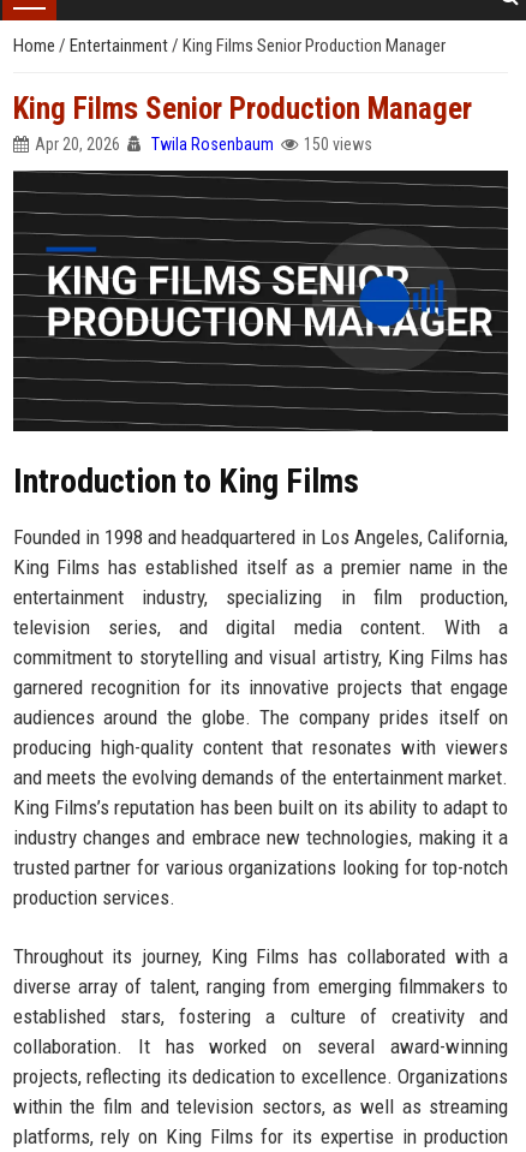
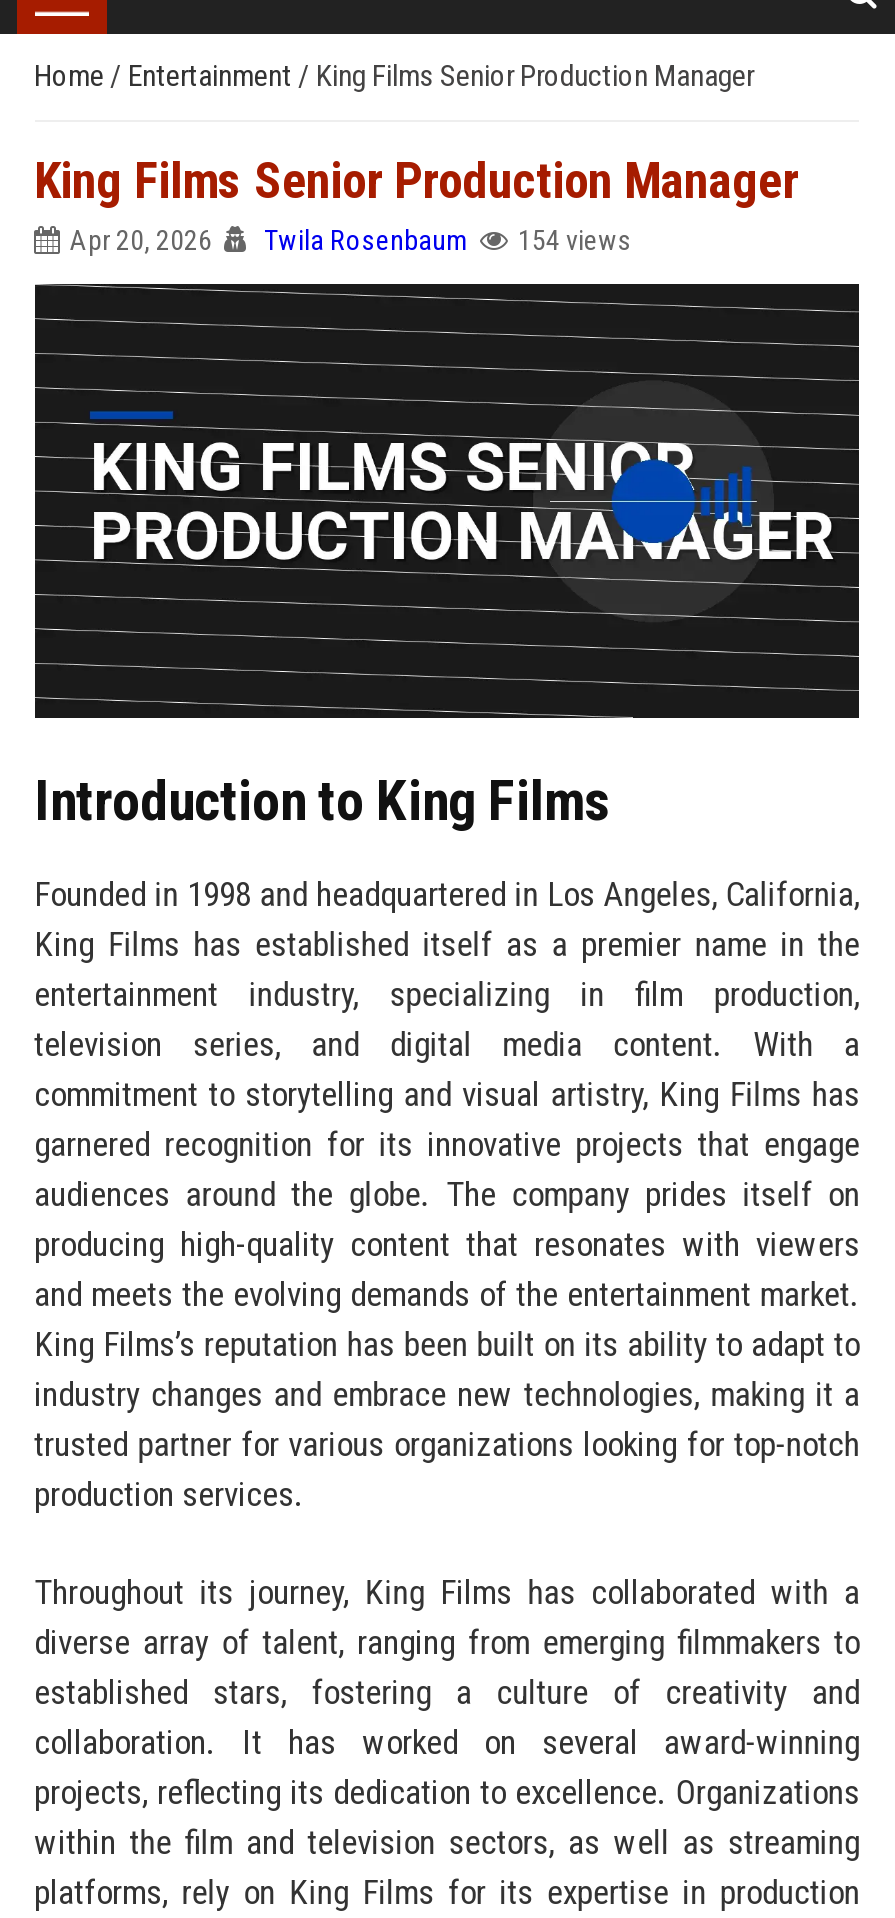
- Apr 20, 2026 Twila Rosenbaum 150 views
+ Apr 20, 2026 Twila Rosenbaum 154 views
